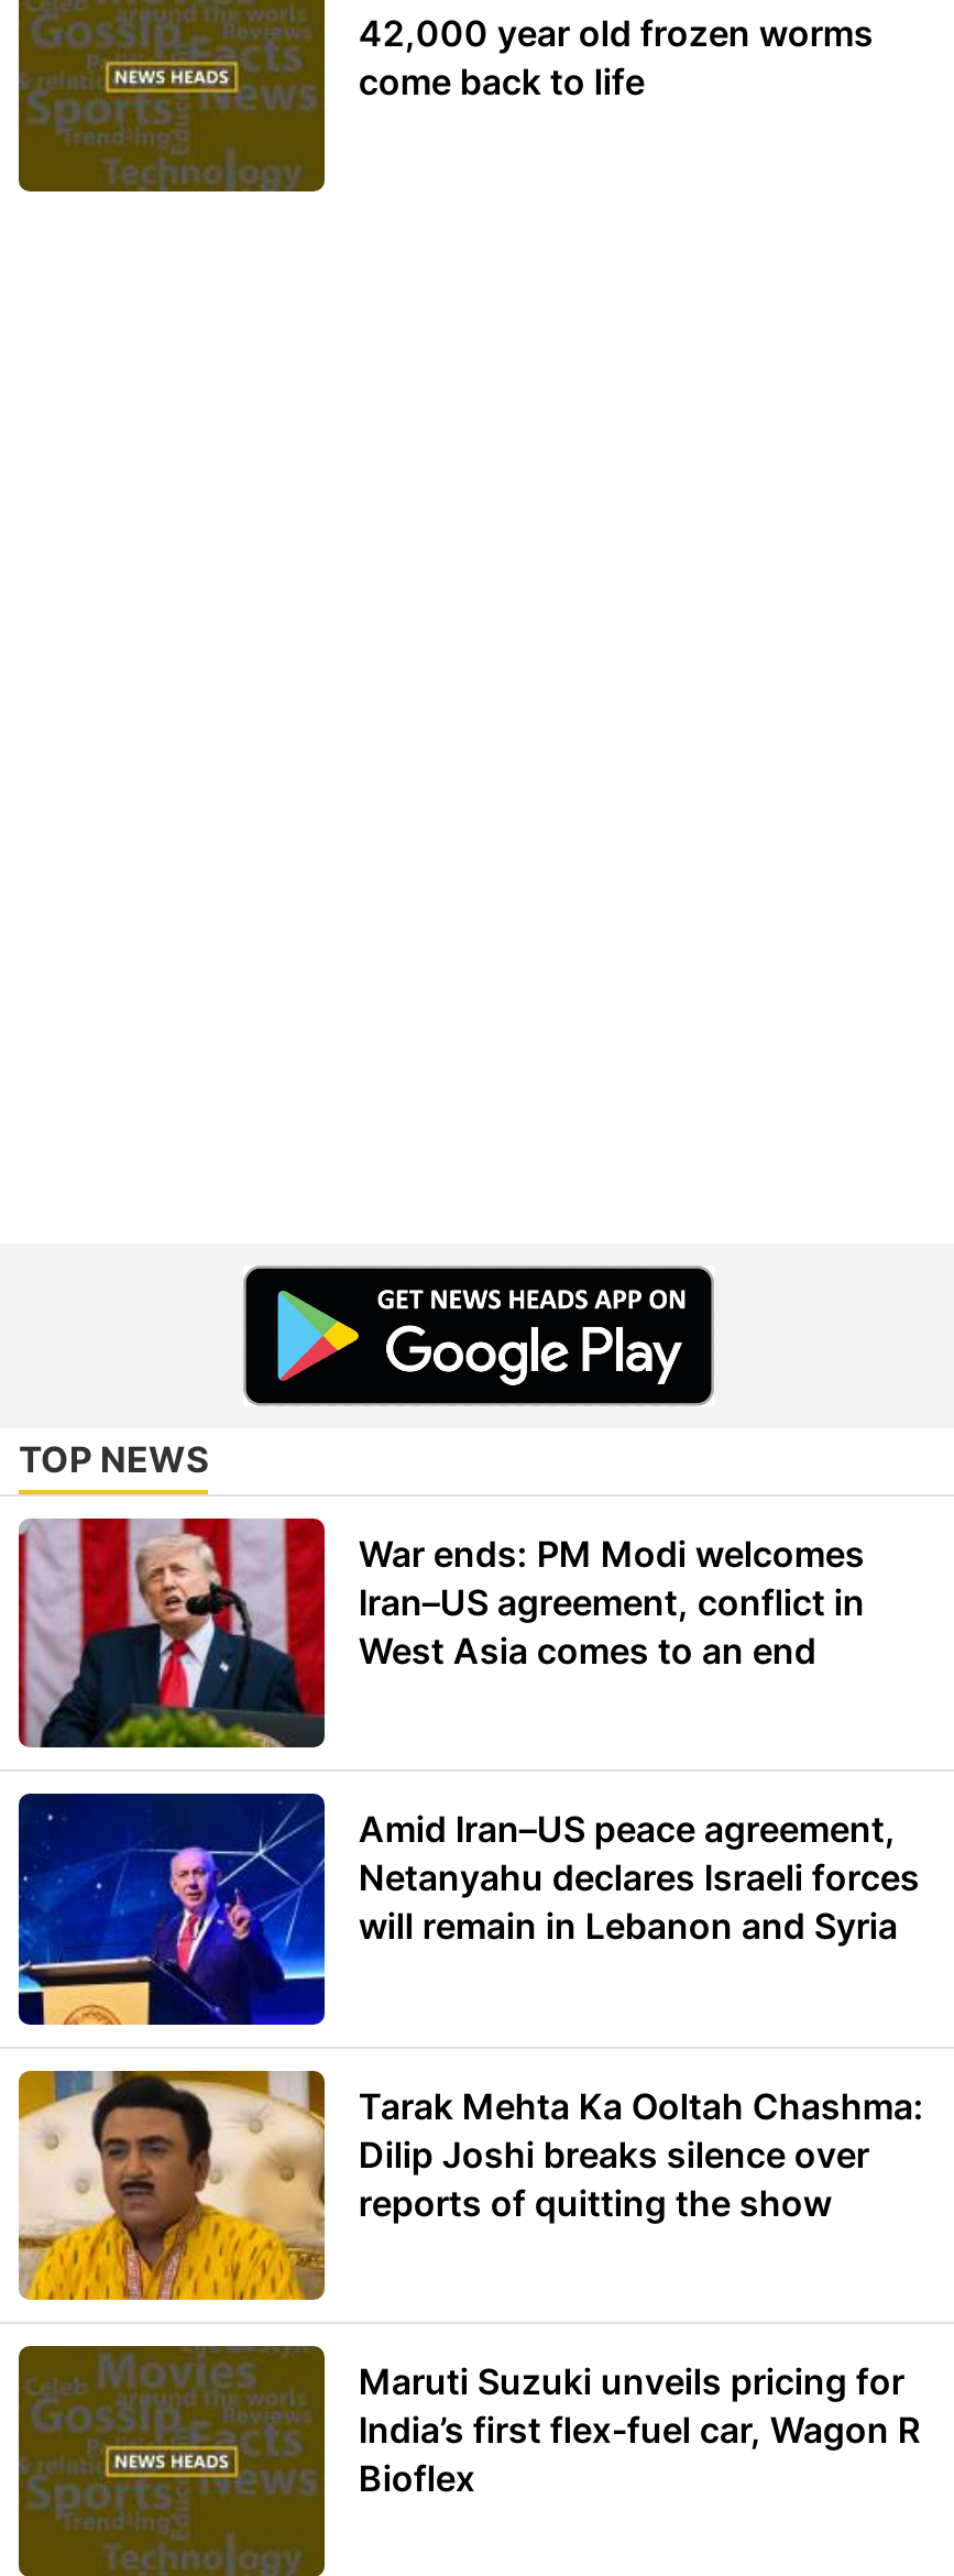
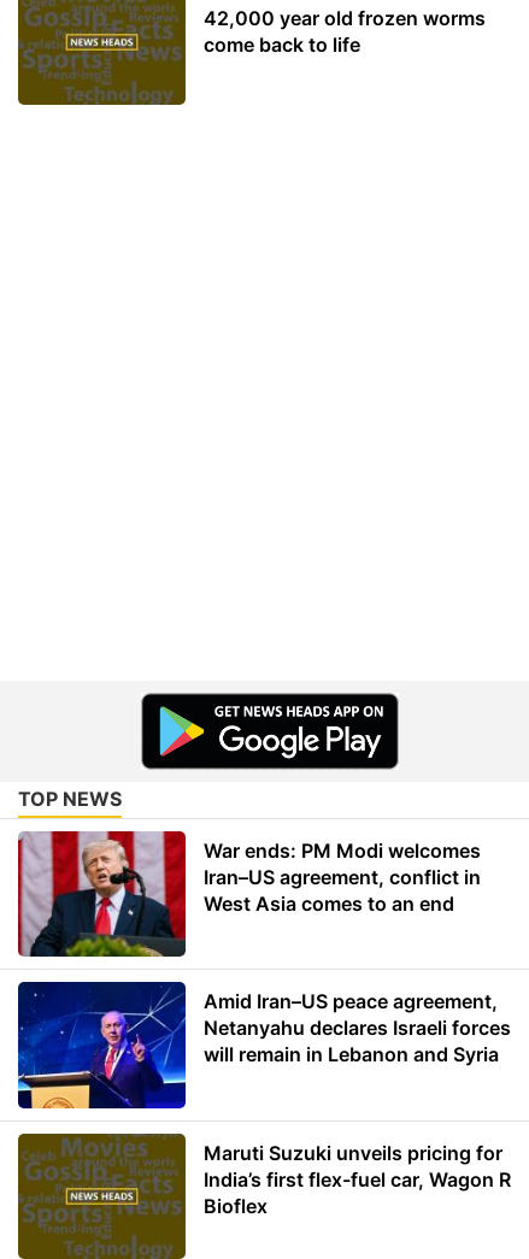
- [image]
- Tarak Mehta Ka Ooltah Chashma:
- Dilip Joshi breaks silence over
- reports of quitting the show
